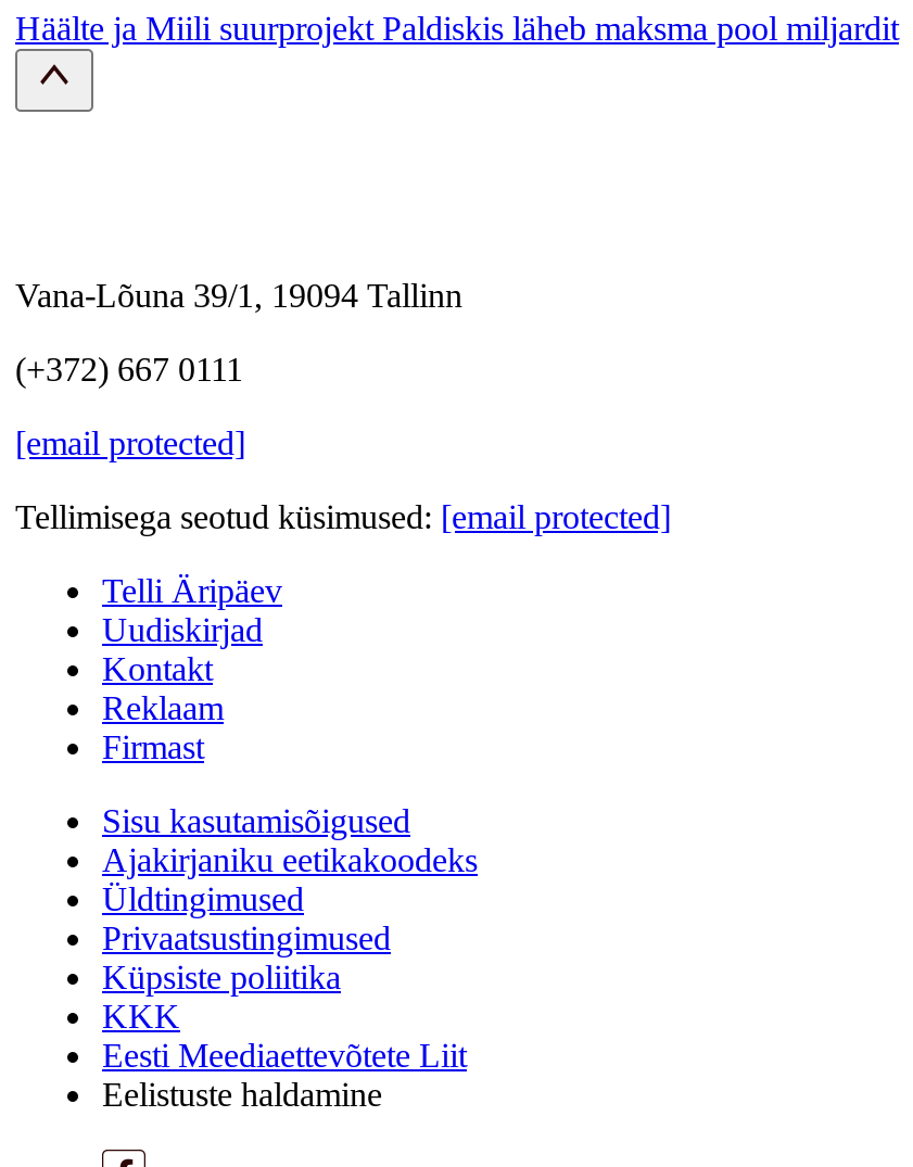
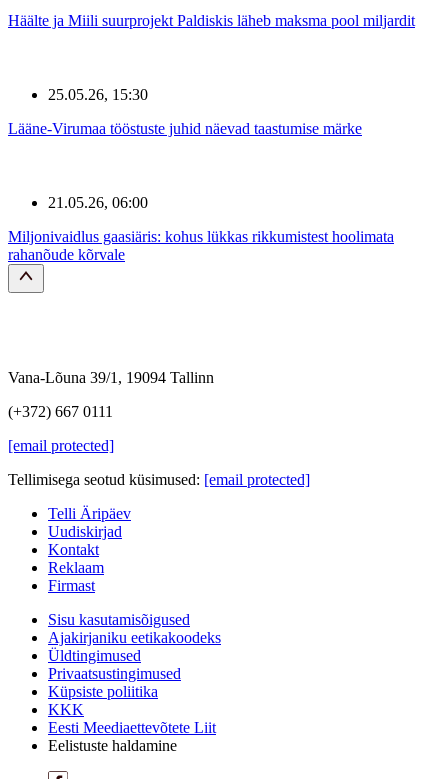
+ 25.05.26, 15:30
+ Lääne-Virumaa tööstuste juhid näevad taastumise märke

+ 21.05.26, 06:00
+ Miljonivaidlus gaasiäris: kohus lükkas rikkumistest hoolimata
+ rahanõude kõrvale
